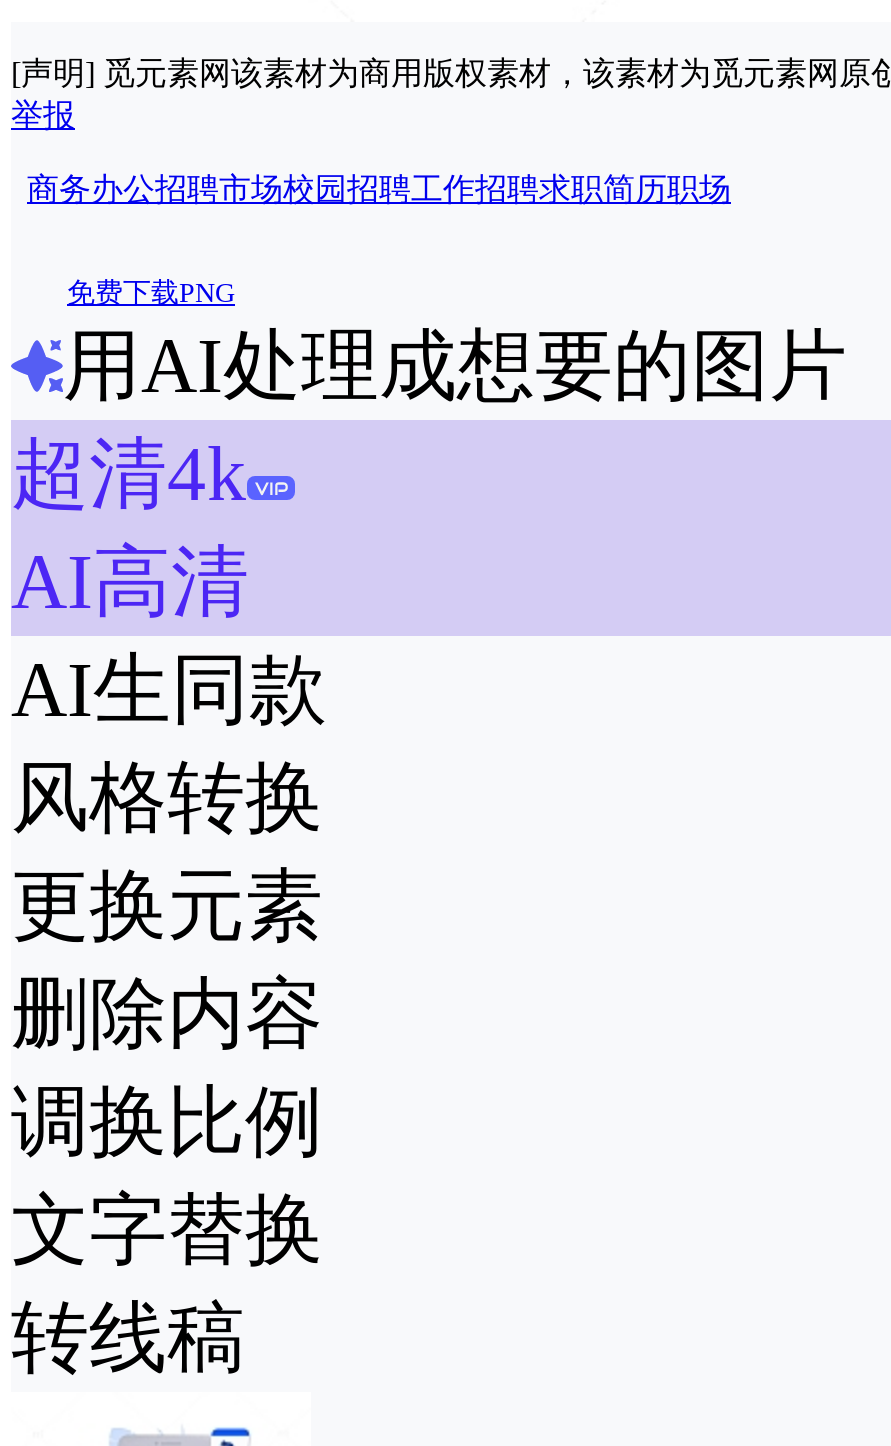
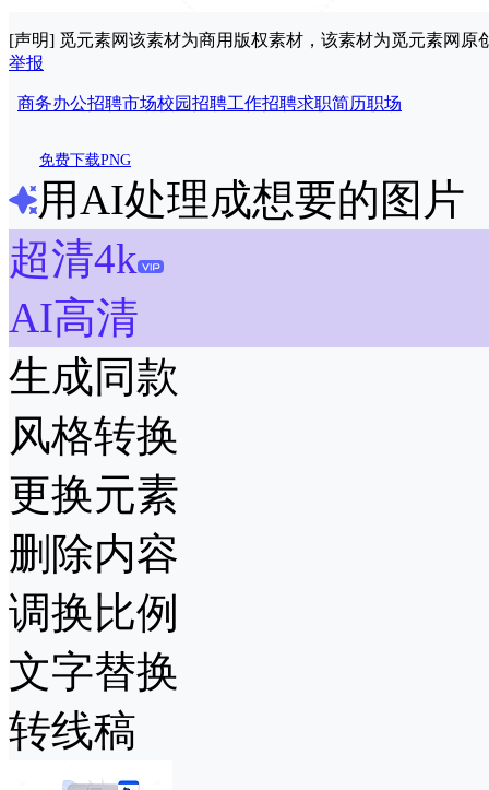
- AI生同款
+ 生成同款
